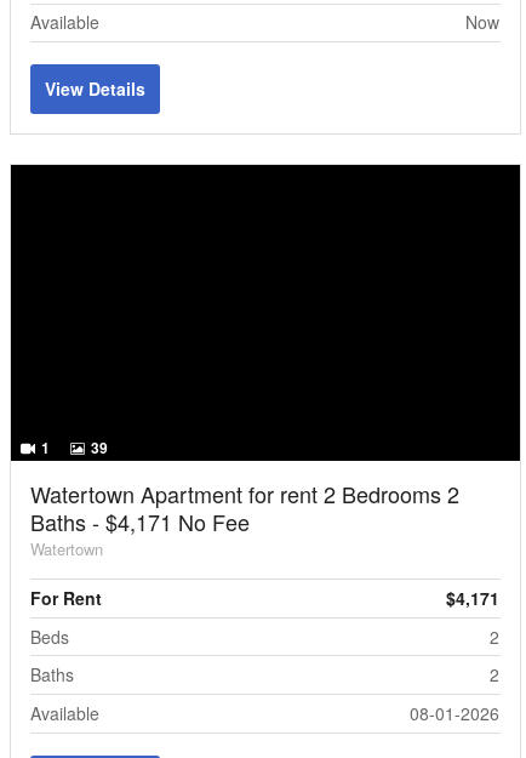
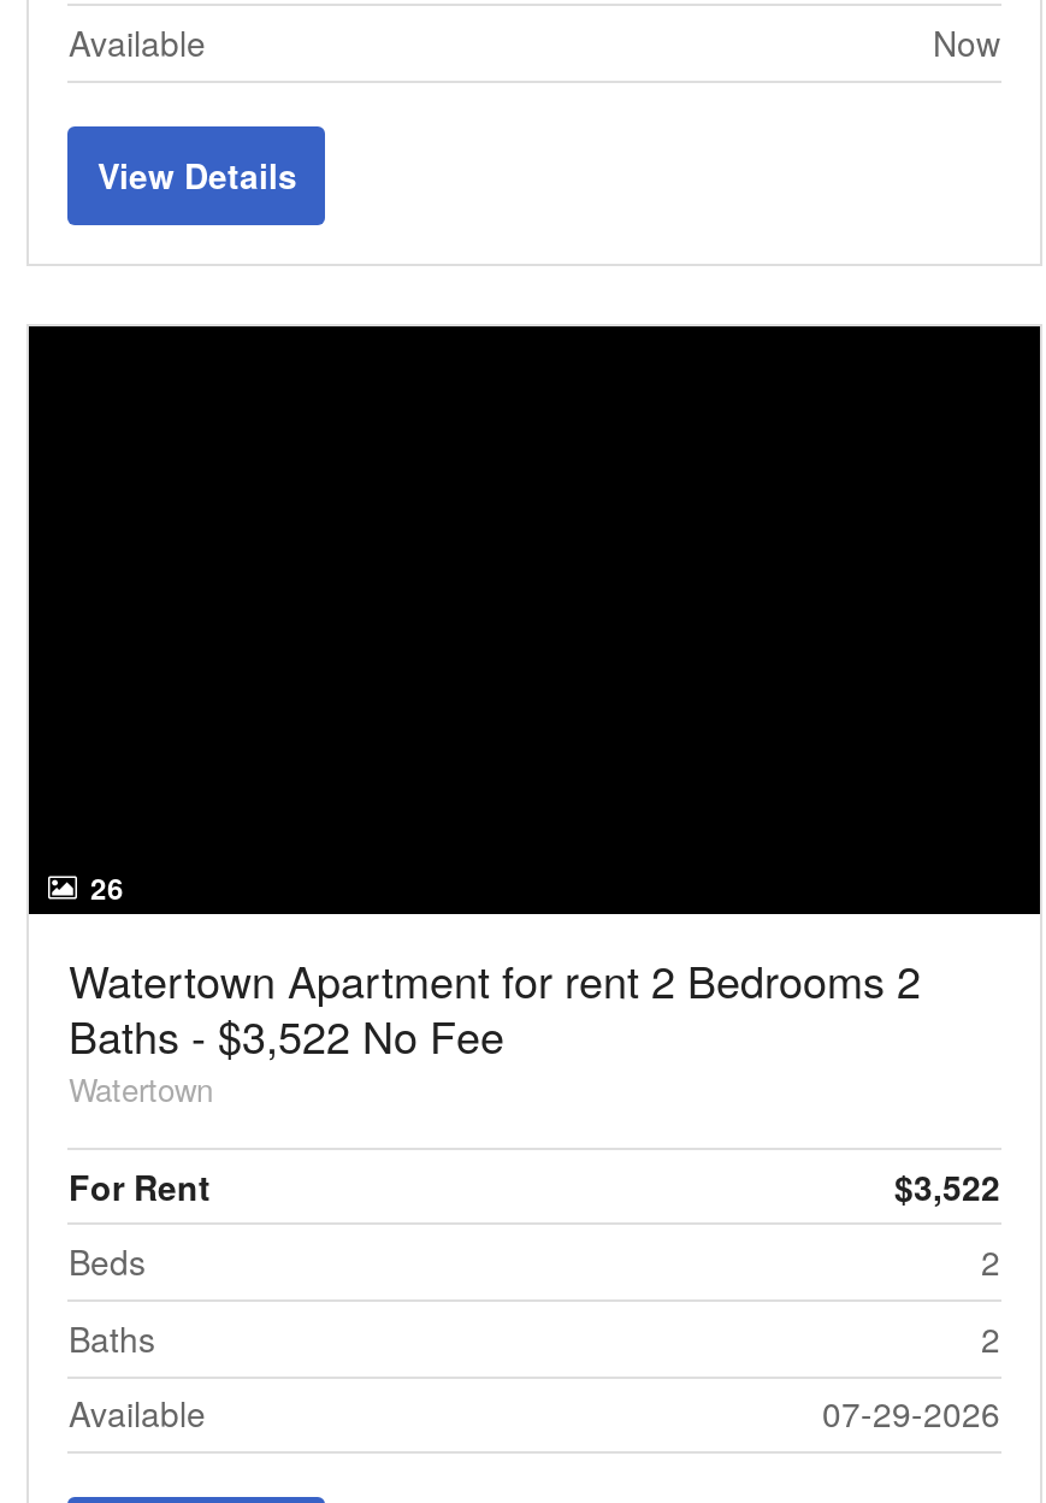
- 1
- 39
+ 26

- Baths - $4,171 No Fee
+ Baths - $3,522 No Fee

- $4,171
+ $3,522

- 08-01-2026
+ 07-29-2026
